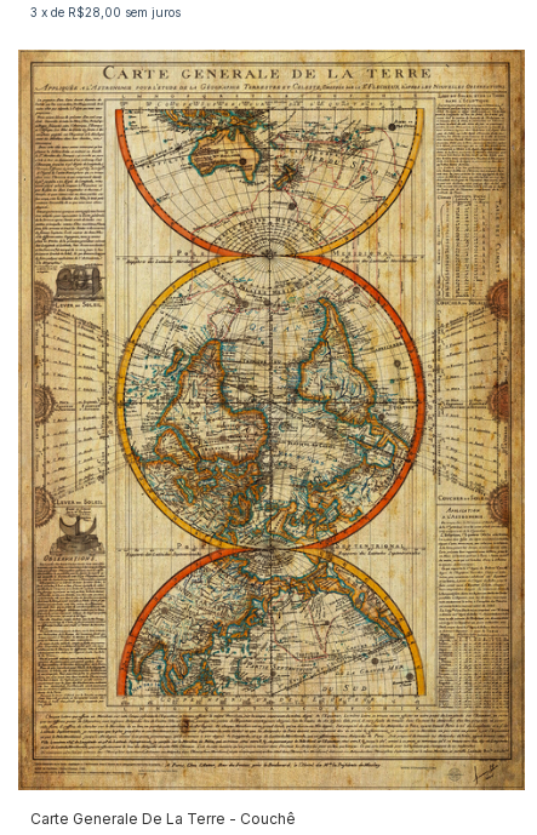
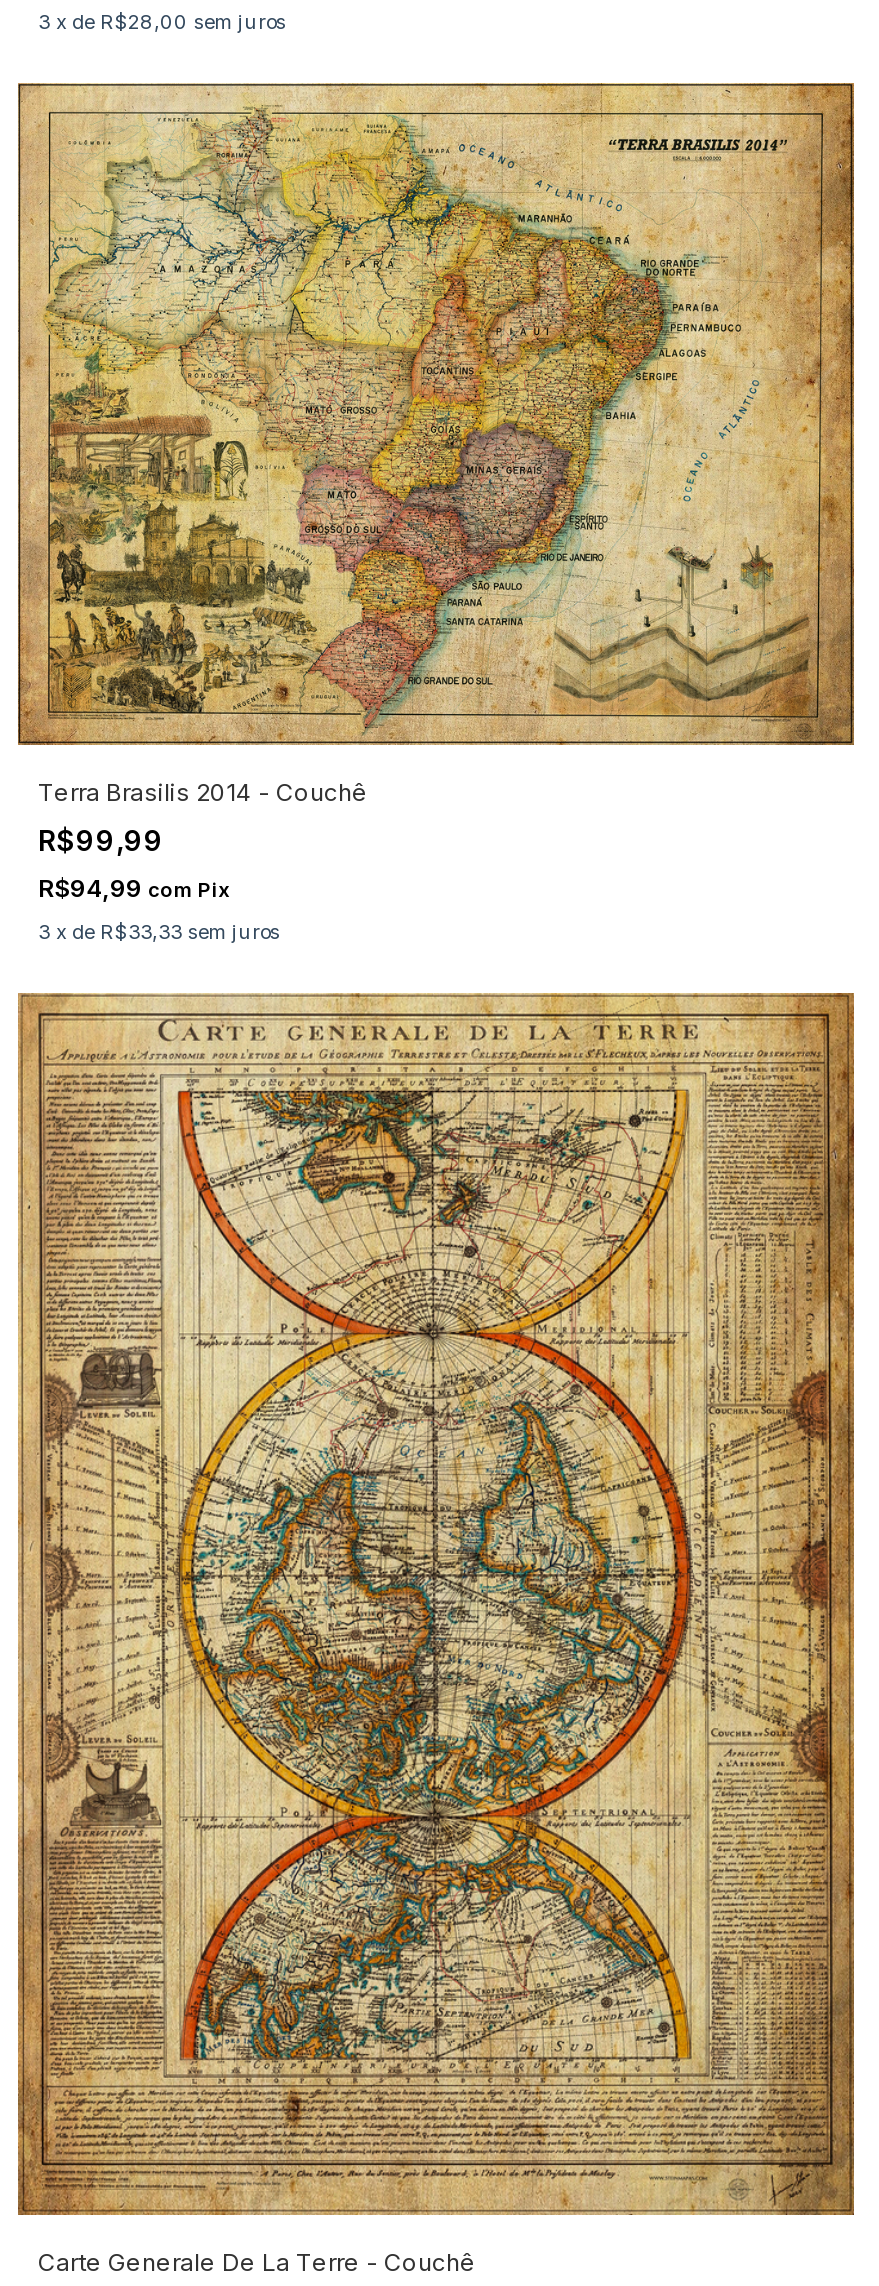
+ [image]
+ Terra Brasilis 2014 - Couchê
+ R$99,99
+ R$94,99 com Pix
+ 3 x de R$33,33 sem juros
